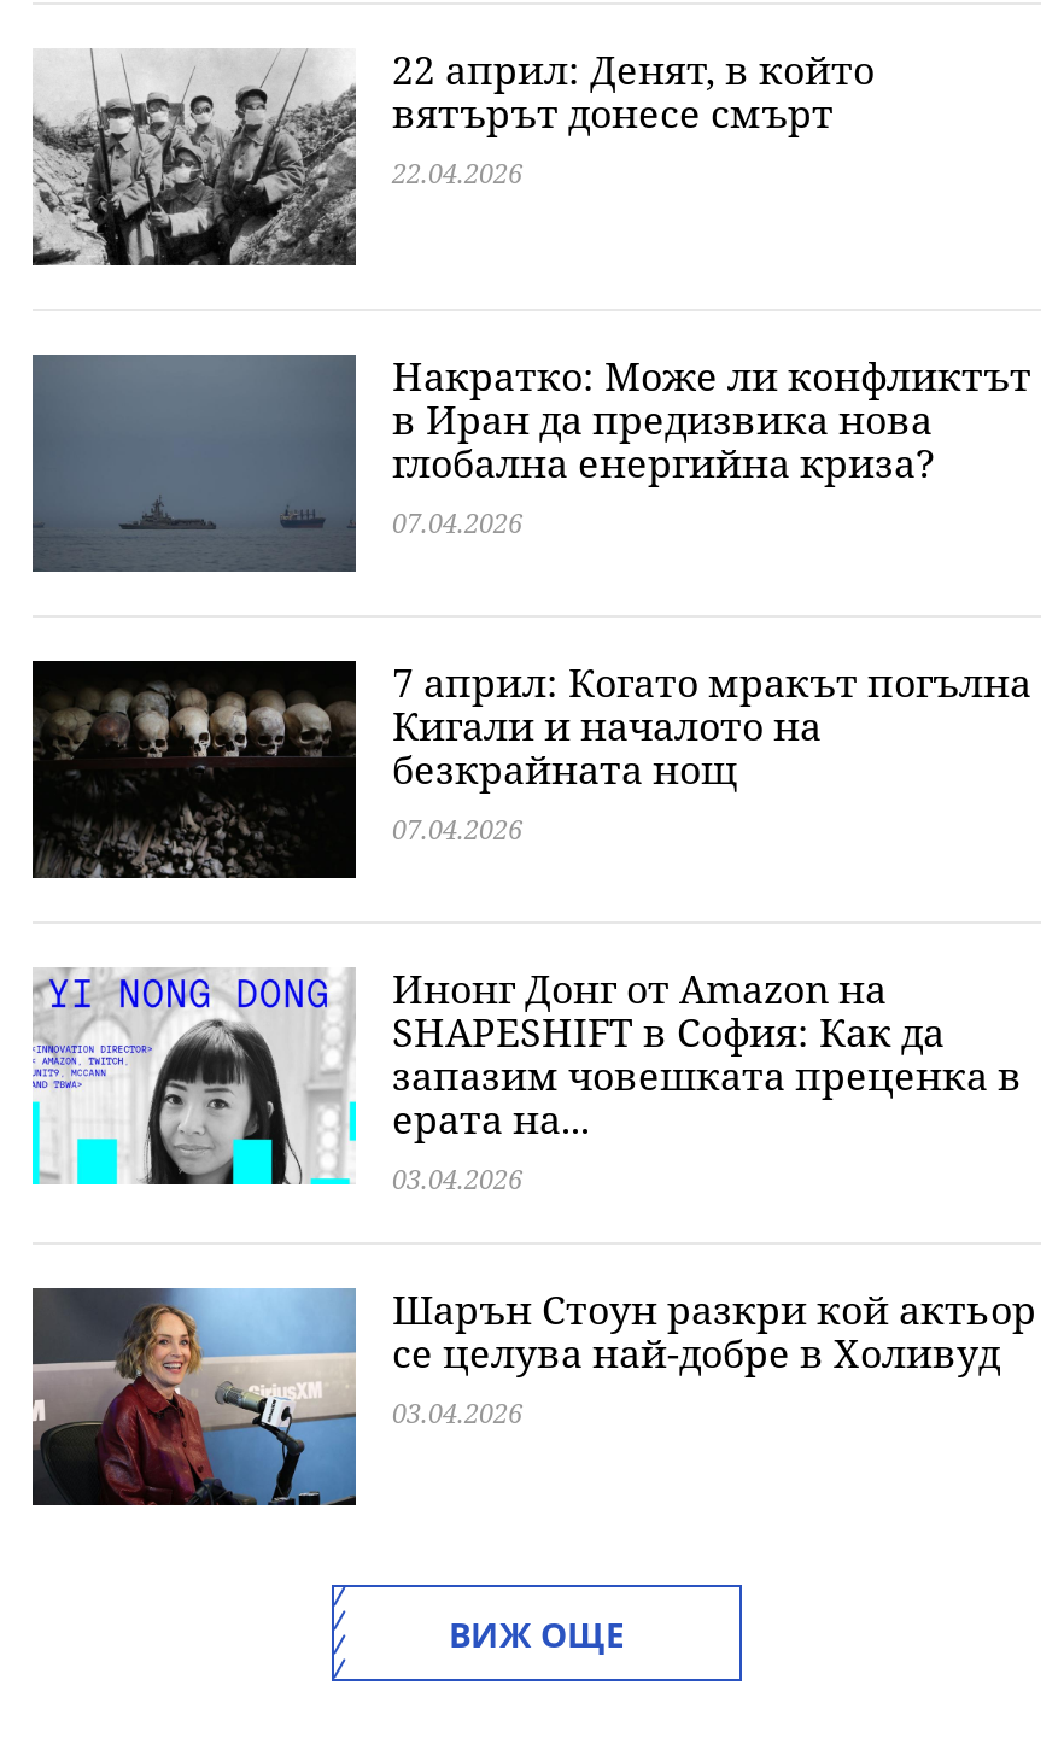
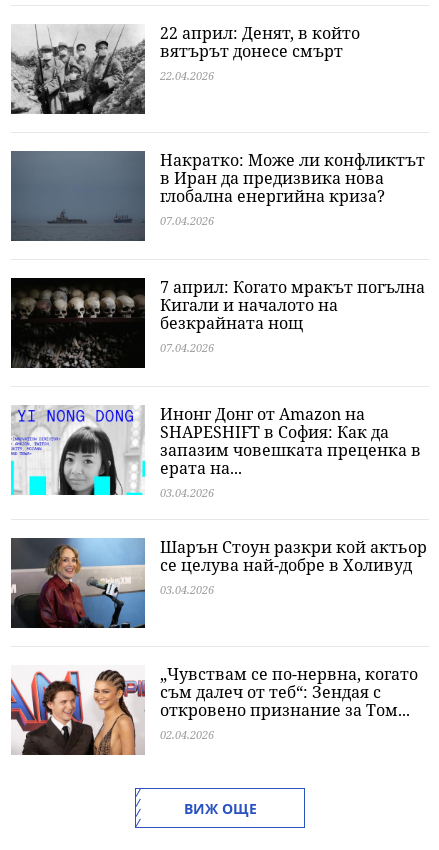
+ [image]
+ „Чувствам се по-нервна, когато
+ съм далеч от теб“: Зендая с
+ откровено признание за Том...
+ 02.04.2026
